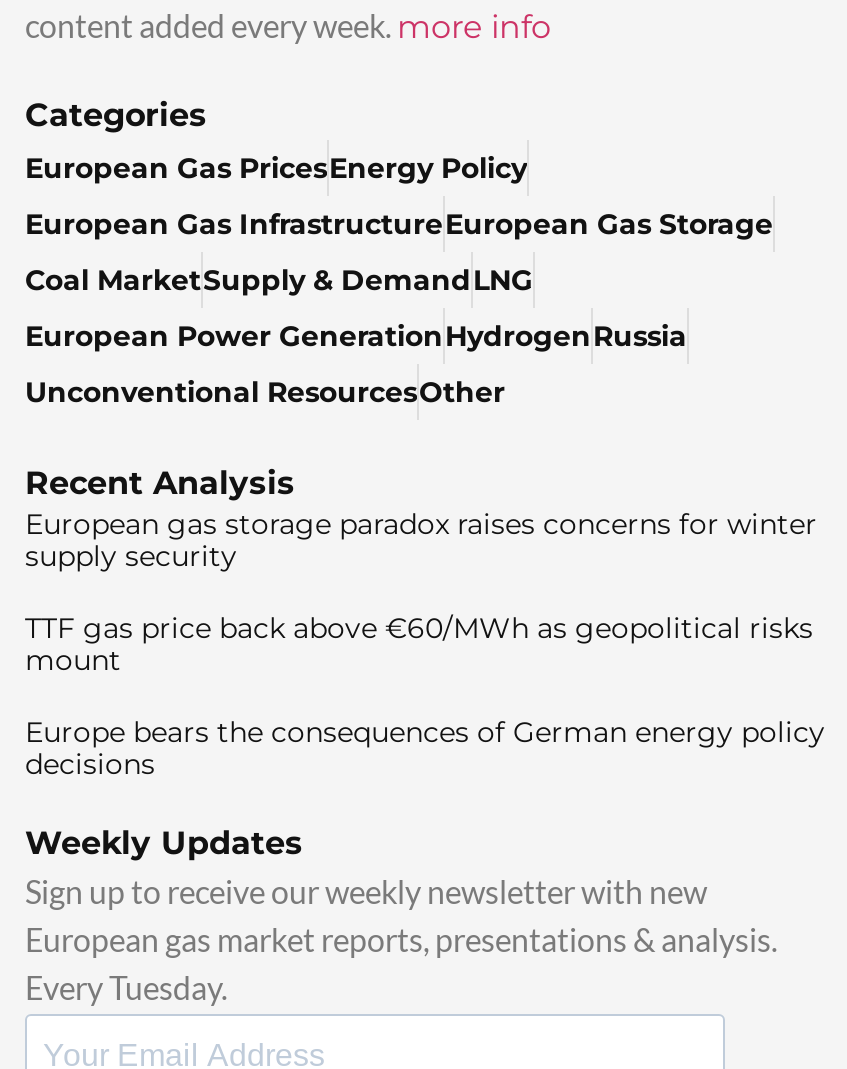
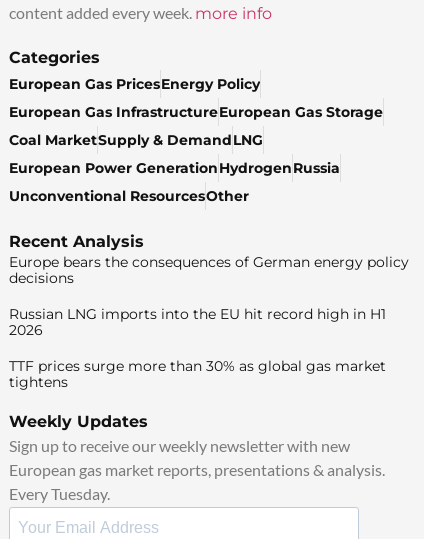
- European gas storage paradox raises concerns for winter
- supply security
- TTF gas price back above €60/MWh as geopolitical risks
- mount

moved up: Europe bears the consequences of German energy policy | decisions

+ Russian LNG imports into the EU hit record high in H1
+ 2026
+ TTF prices surge more than 30% as global gas market
+ tightens
